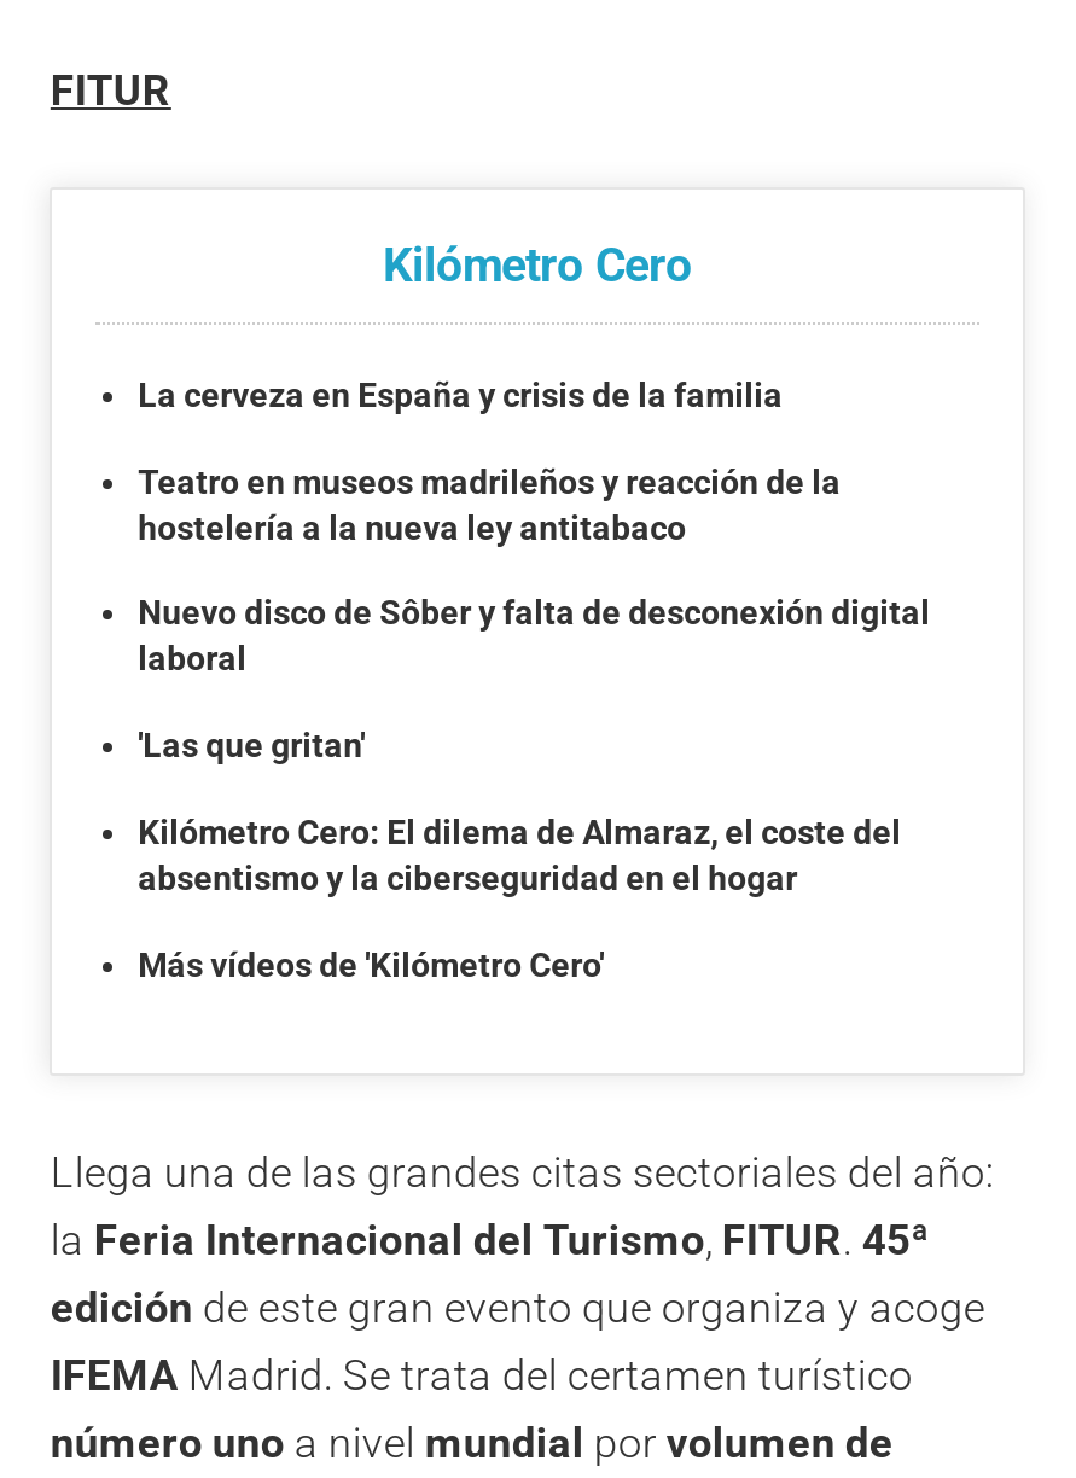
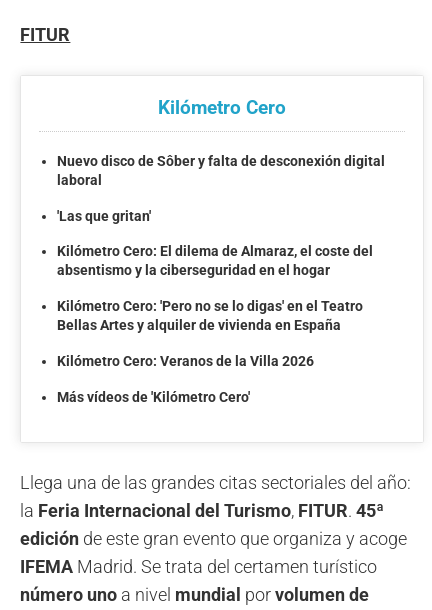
- La cerveza en España y crisis de la familia
- Teatro en museos madrileños y reacción de la
- hostelería a la nueva ley antitabaco

moved up: Nuevo disco de Sôber y falta de desconexión digital | laboral | 'Las que gritan' | Kilómetro Cero: El dilema de Almaraz, el coste del | absentismo y la ciberseguridad en el hogar

+ Kilómetro Cero: 'Pero no se lo digas' en el Teatro
+ Bellas Artes y alquiler de vivienda en España
+ Kilómetro Cero: Veranos de la Villa 2026
